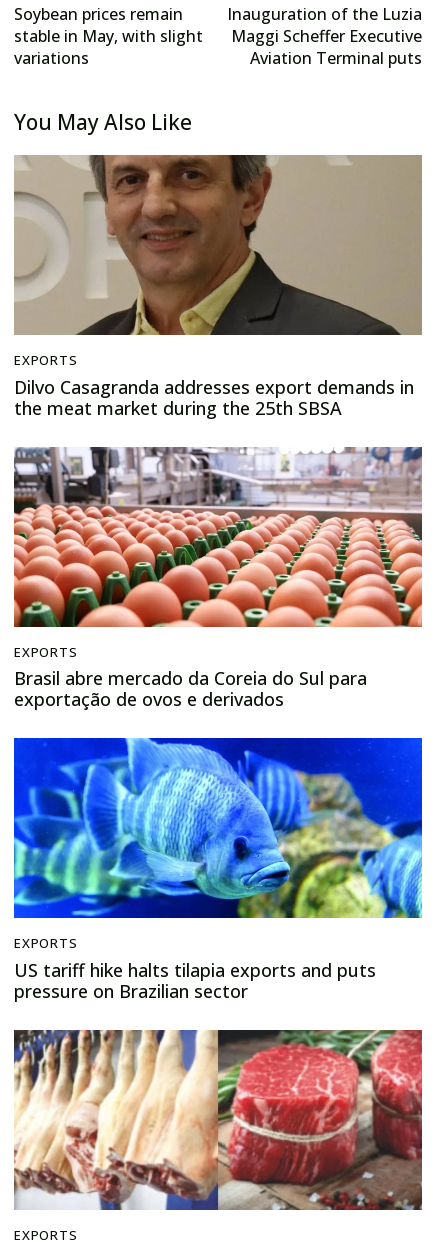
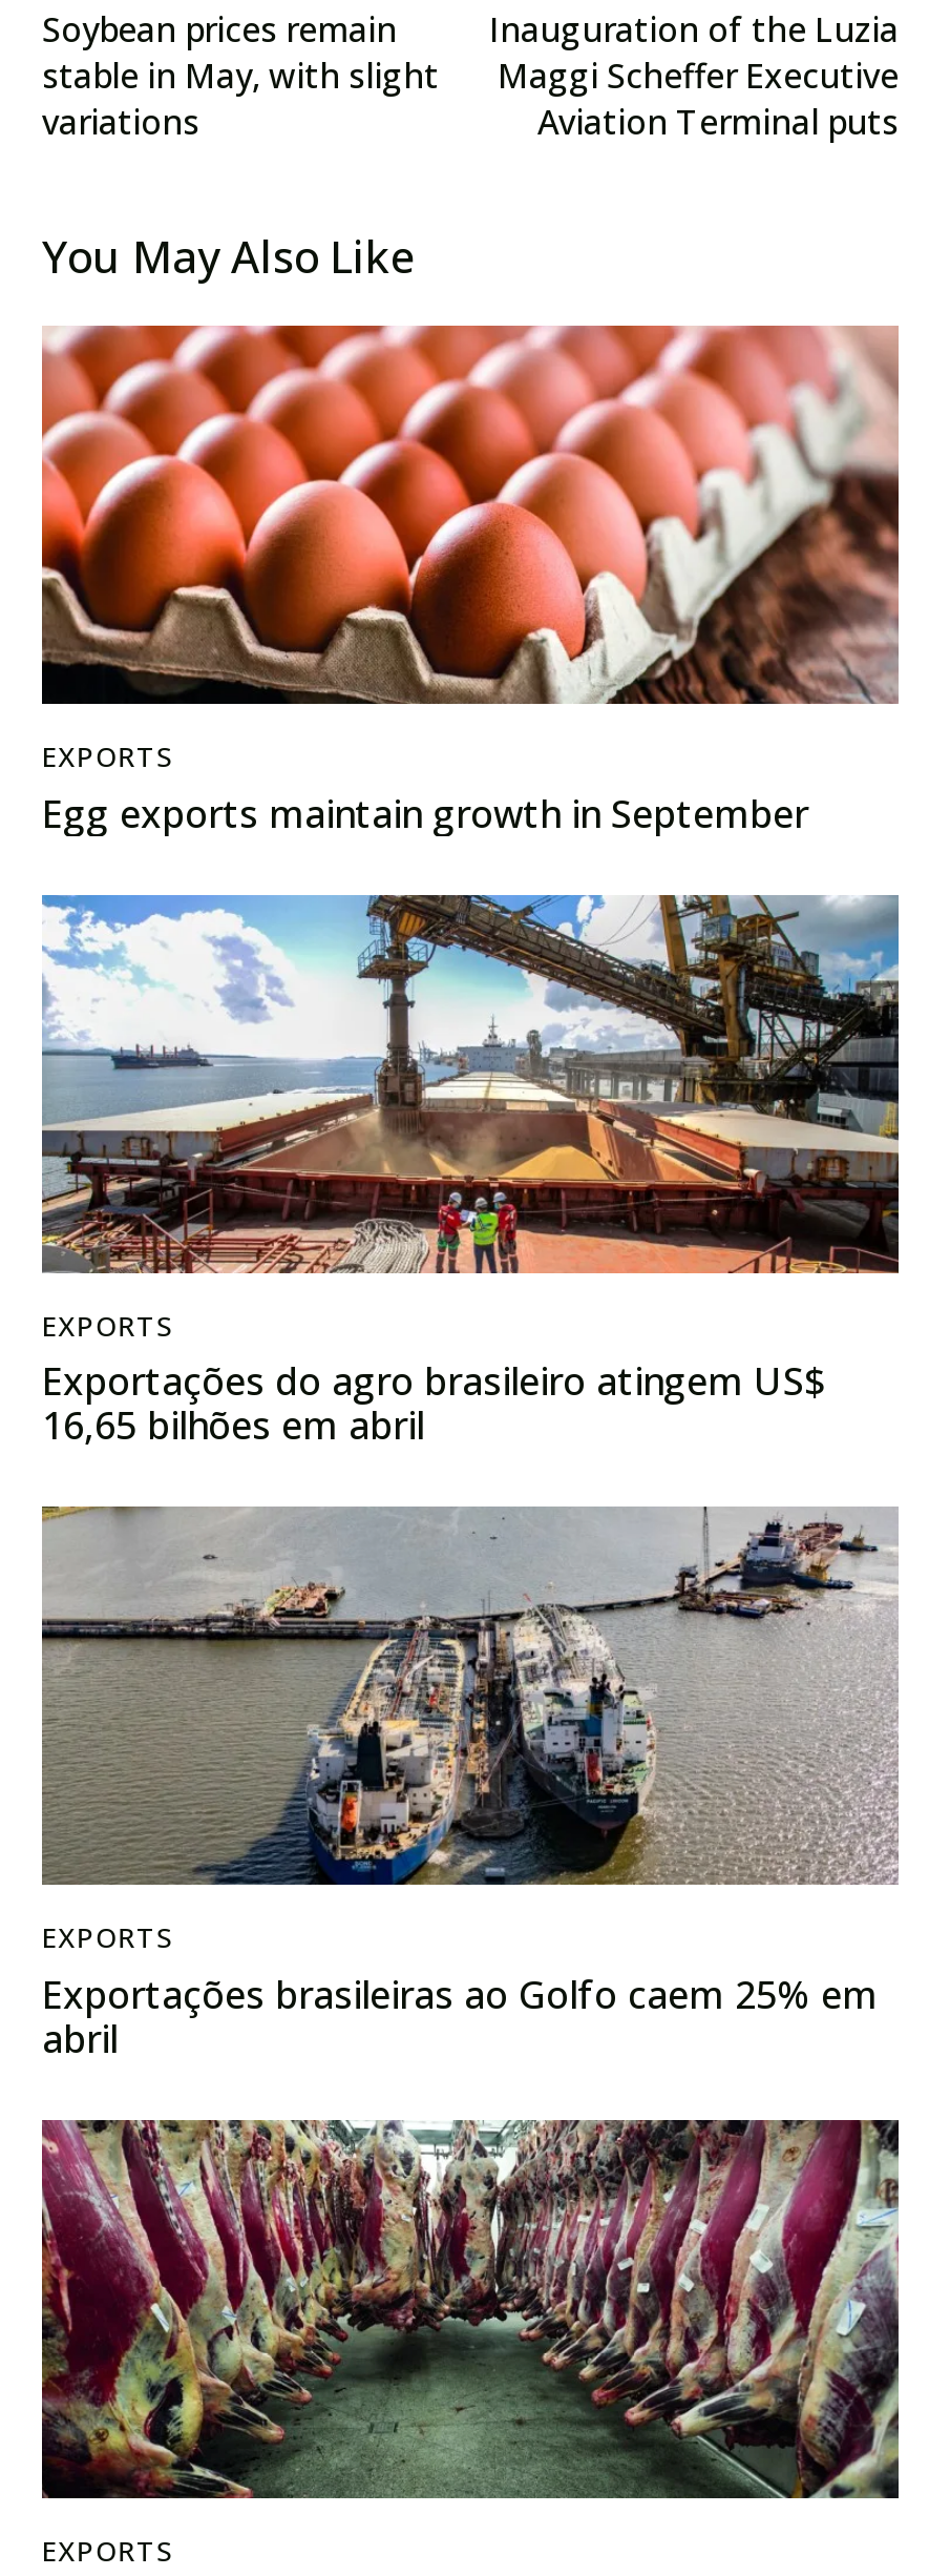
- [image]
- Dilvo Casagranda addresses export demands in
- the meat market during the 25th SBSA
+ [image]
+ Egg exports maintain growth in September

- [image]
- Brasil abre mercado da Coreia do Sul para
- exportação de ovos e derivados
+ [image]
+ Exportações do agro brasileiro atingem US$
+ 16,65 bilhões em abril

- [image]
- US tariff hike halts tilapia exports and puts
- pressure on Brazilian sector
+ [image]
+ Exportações brasileiras ao Golfo caem 25% em
+ abril

- [image]
+ [image]
